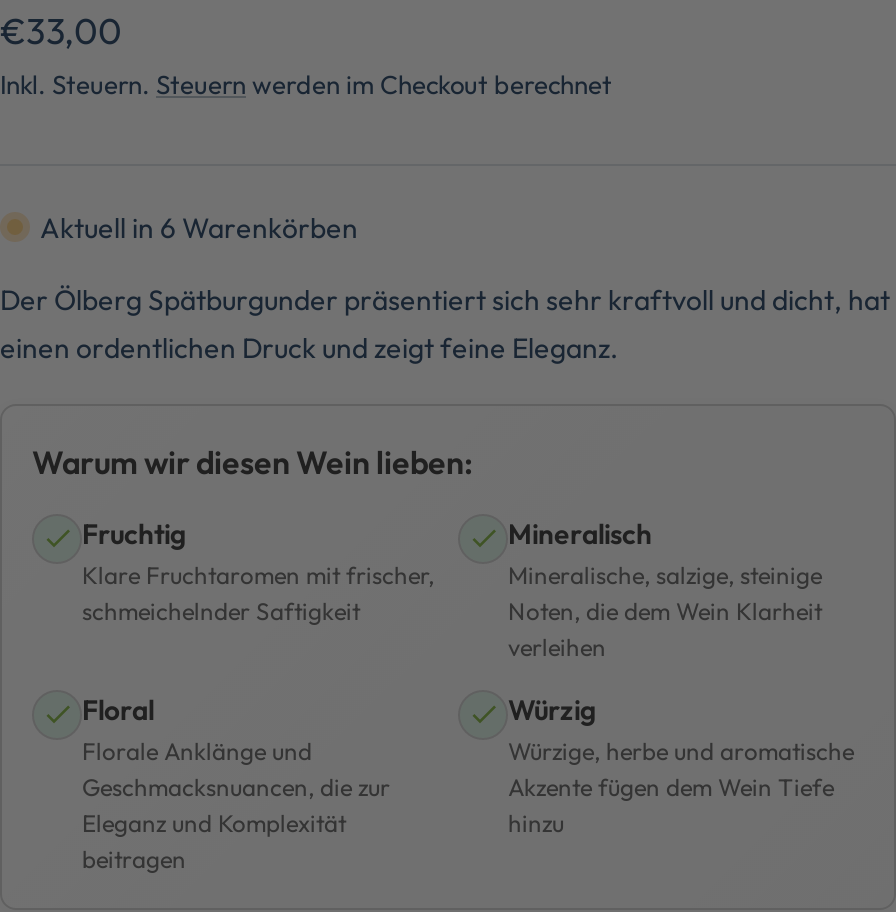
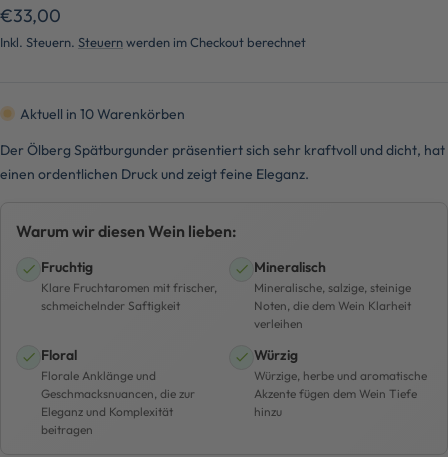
- Aktuell in 6 Warenkörben
+ Aktuell in 10 Warenkörben
